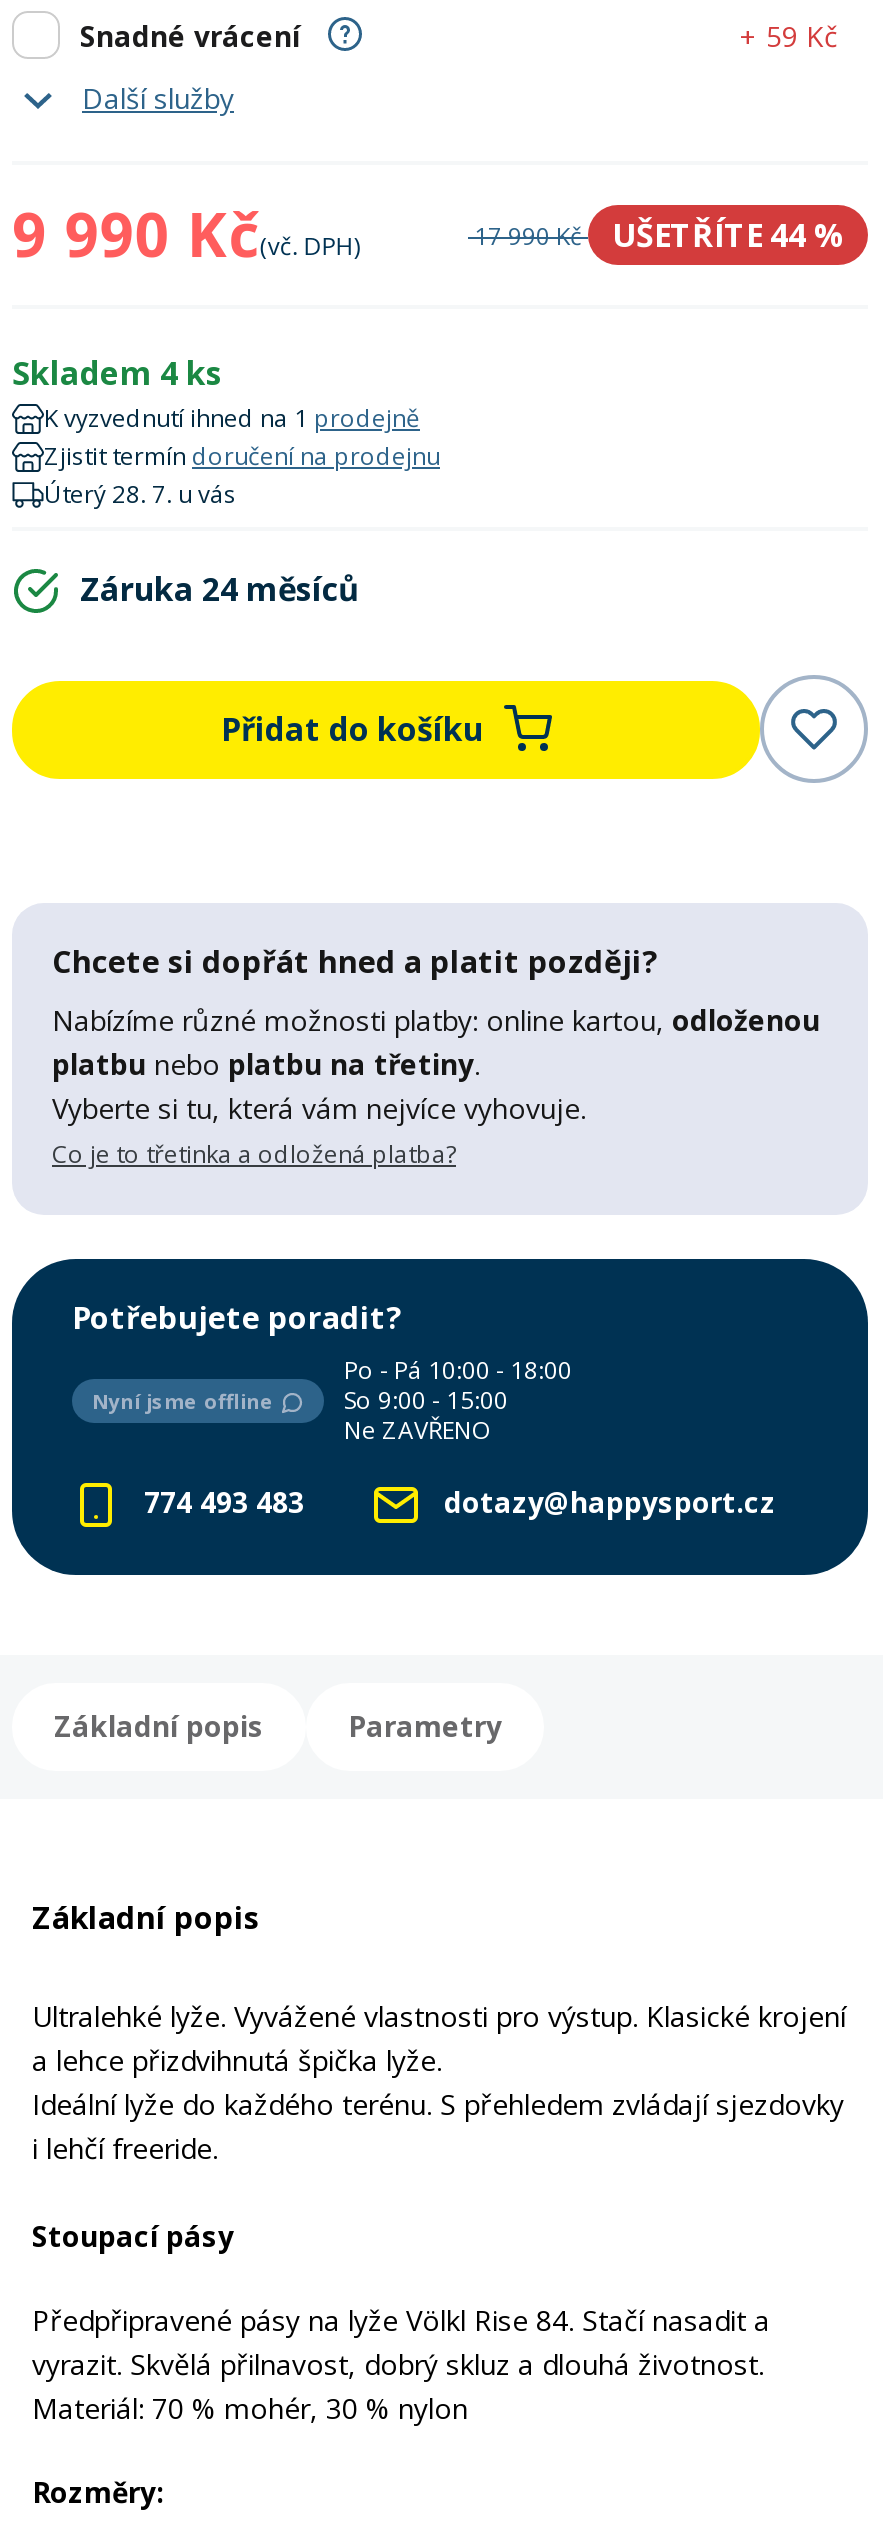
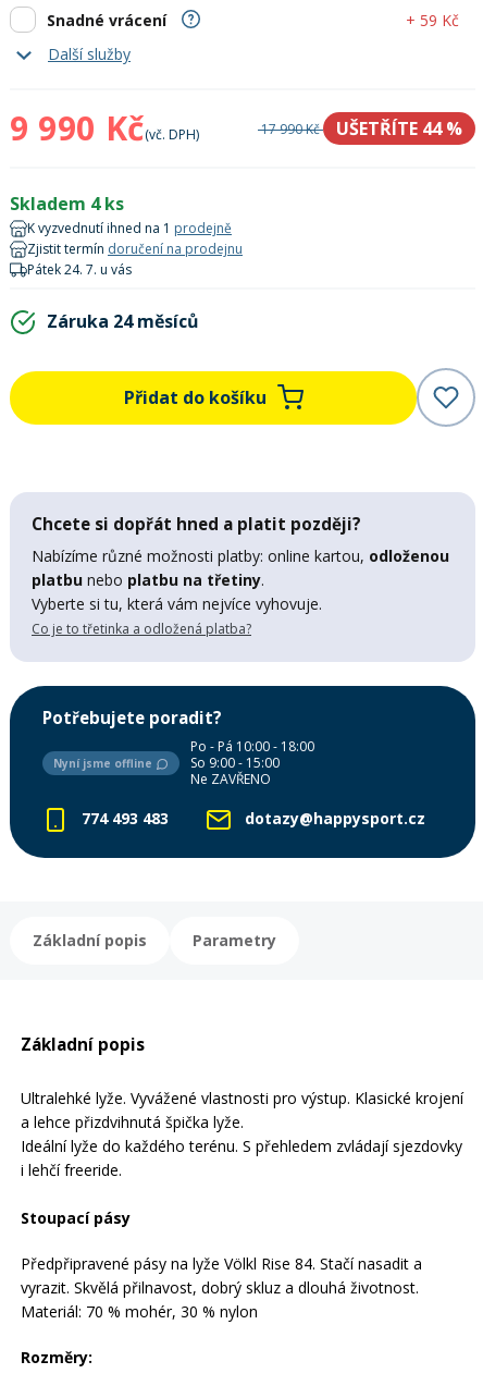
- Úterý 28. 7. u vás
+ Pátek 24. 7. u vás
